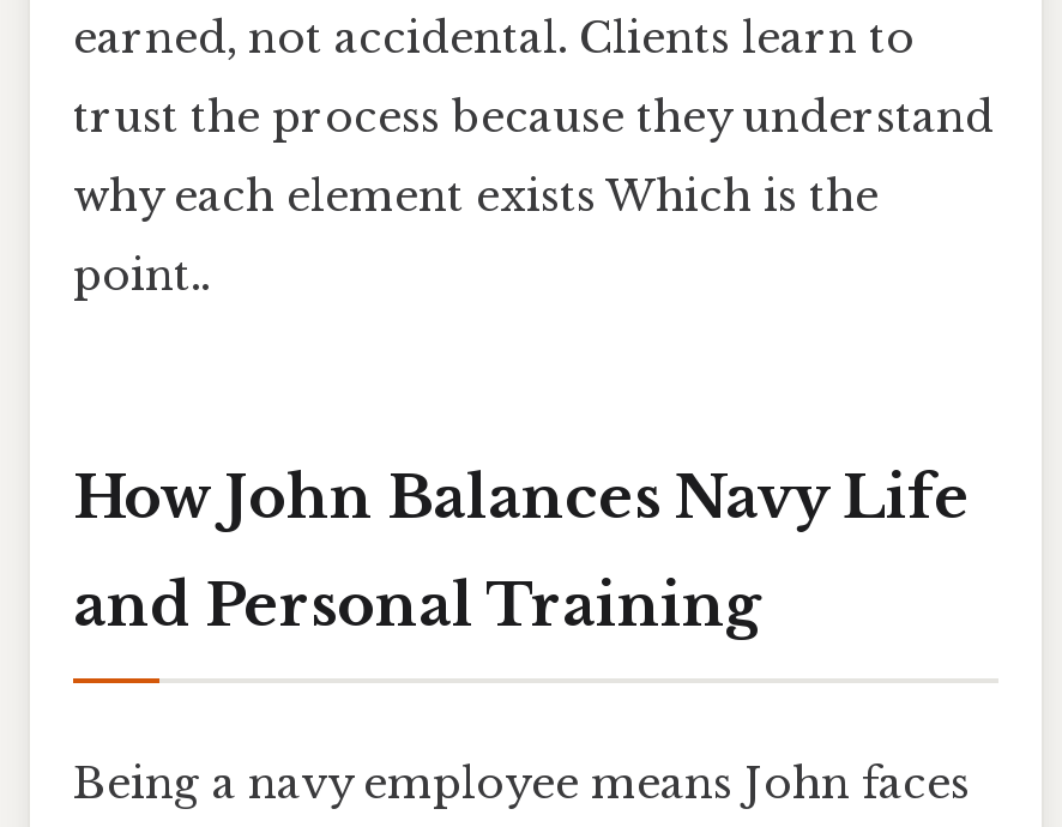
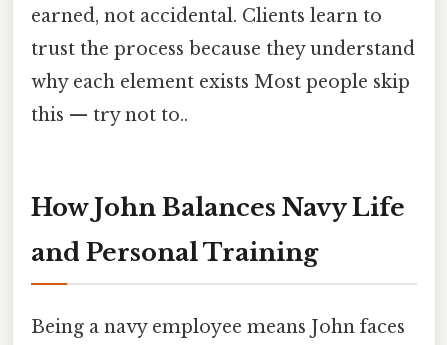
- why each element exists Which is the
+ why each element exists Most people skip

- point..
+ this — try not to..
